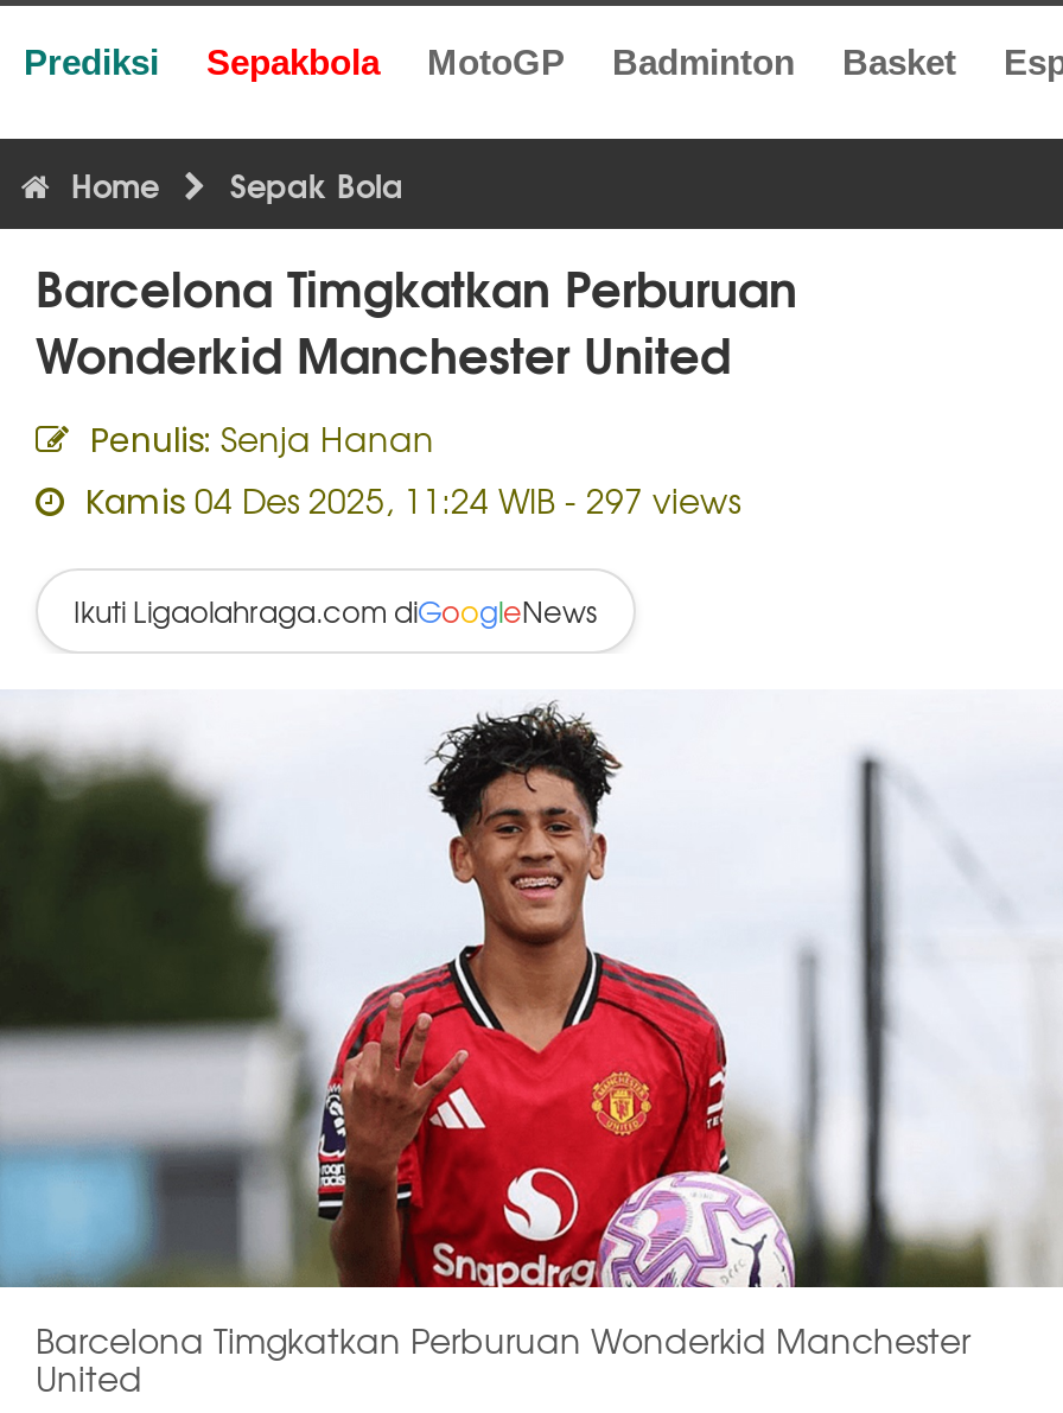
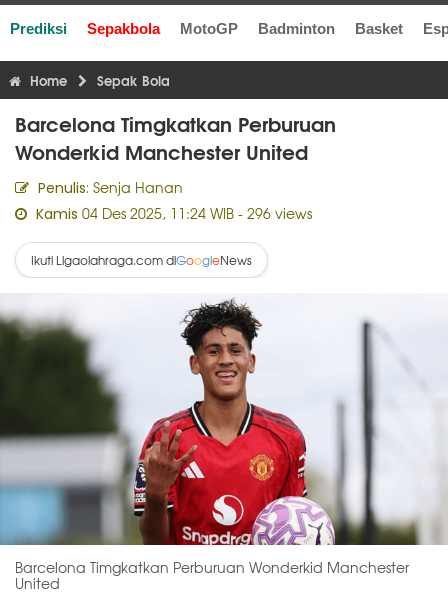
- Kamis 04 Des 2025, 11:24 WIB - 297 views
+ Kamis 04 Des 2025, 11:24 WIB - 296 views
